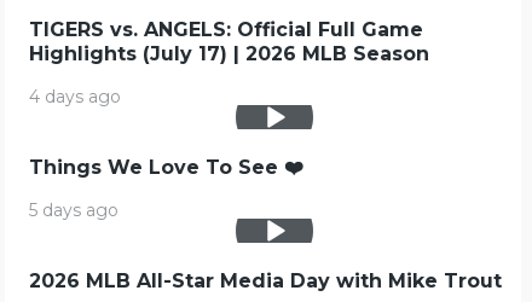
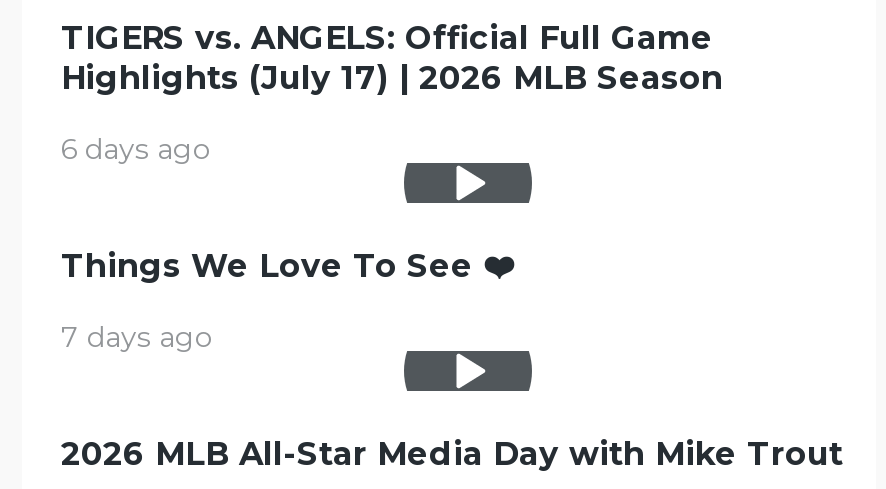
- 4 days ago
+ 6 days ago

- 5 days ago
+ 7 days ago
